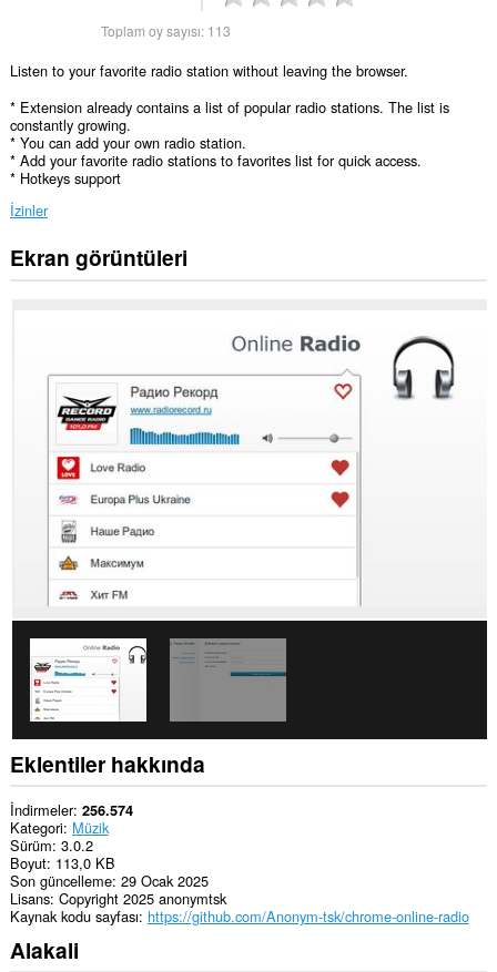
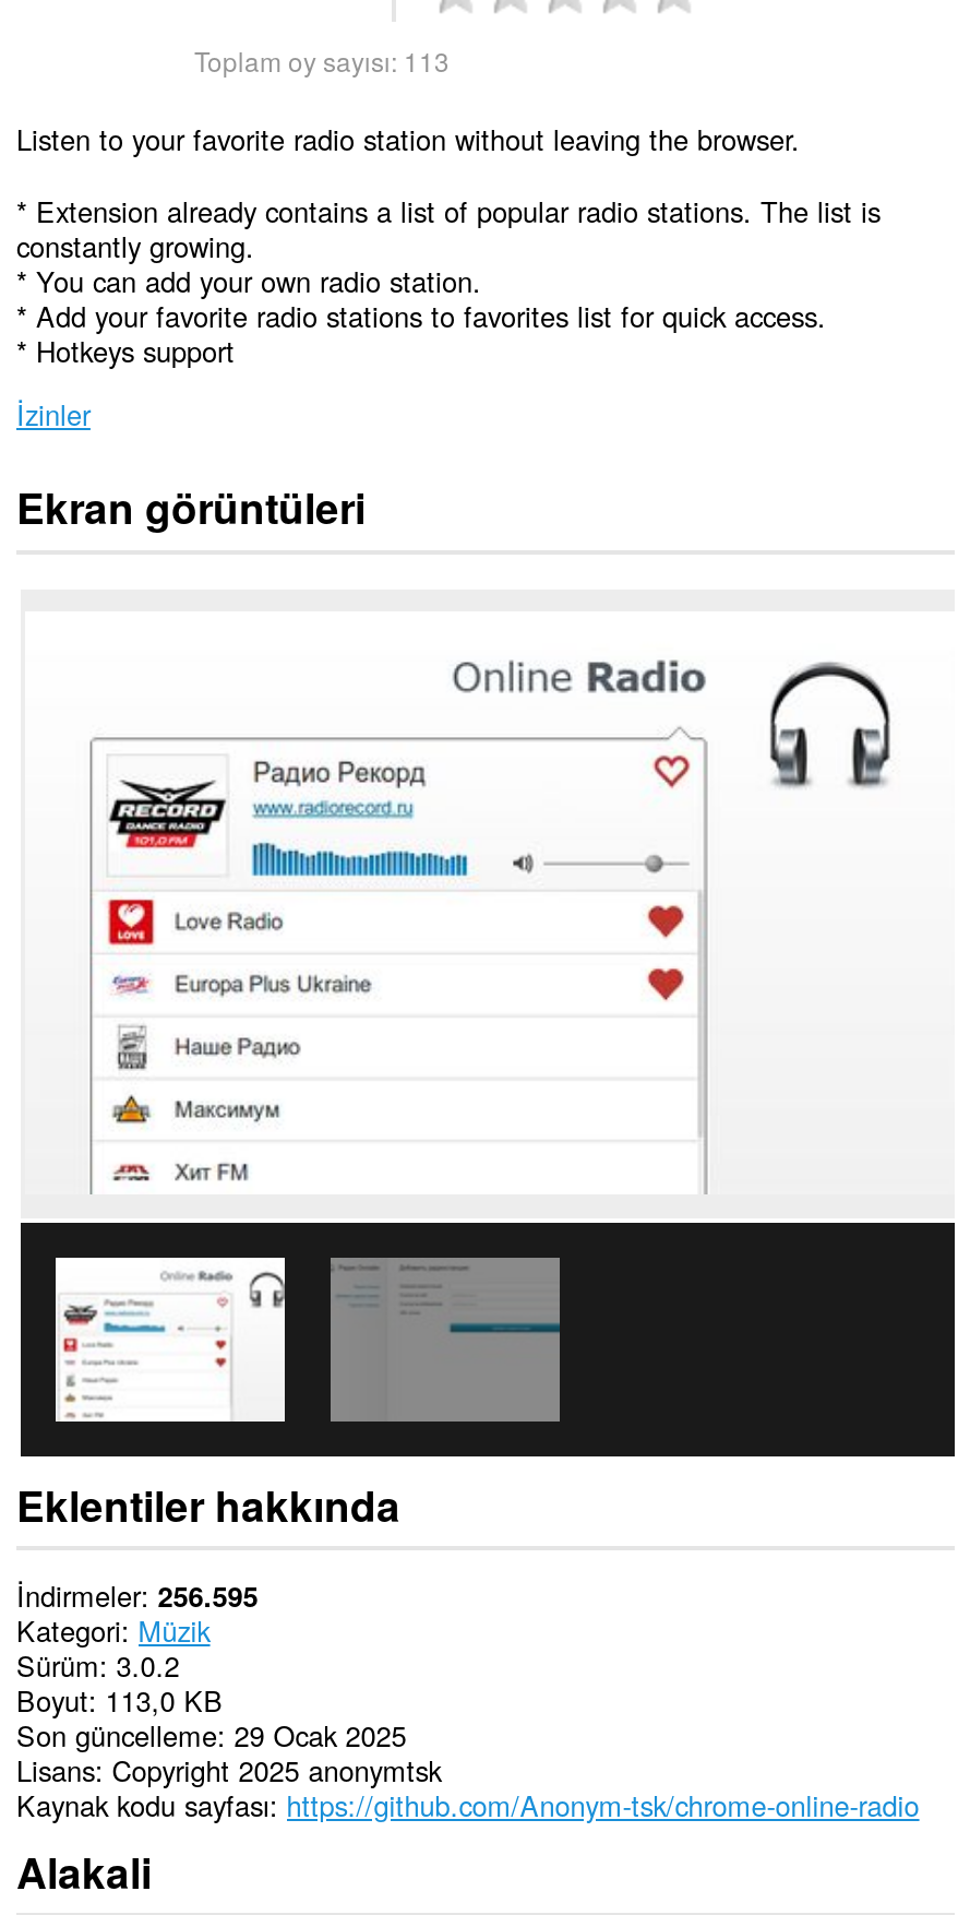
- İndirmeler 256.574
+ İndirmeler 256.595
